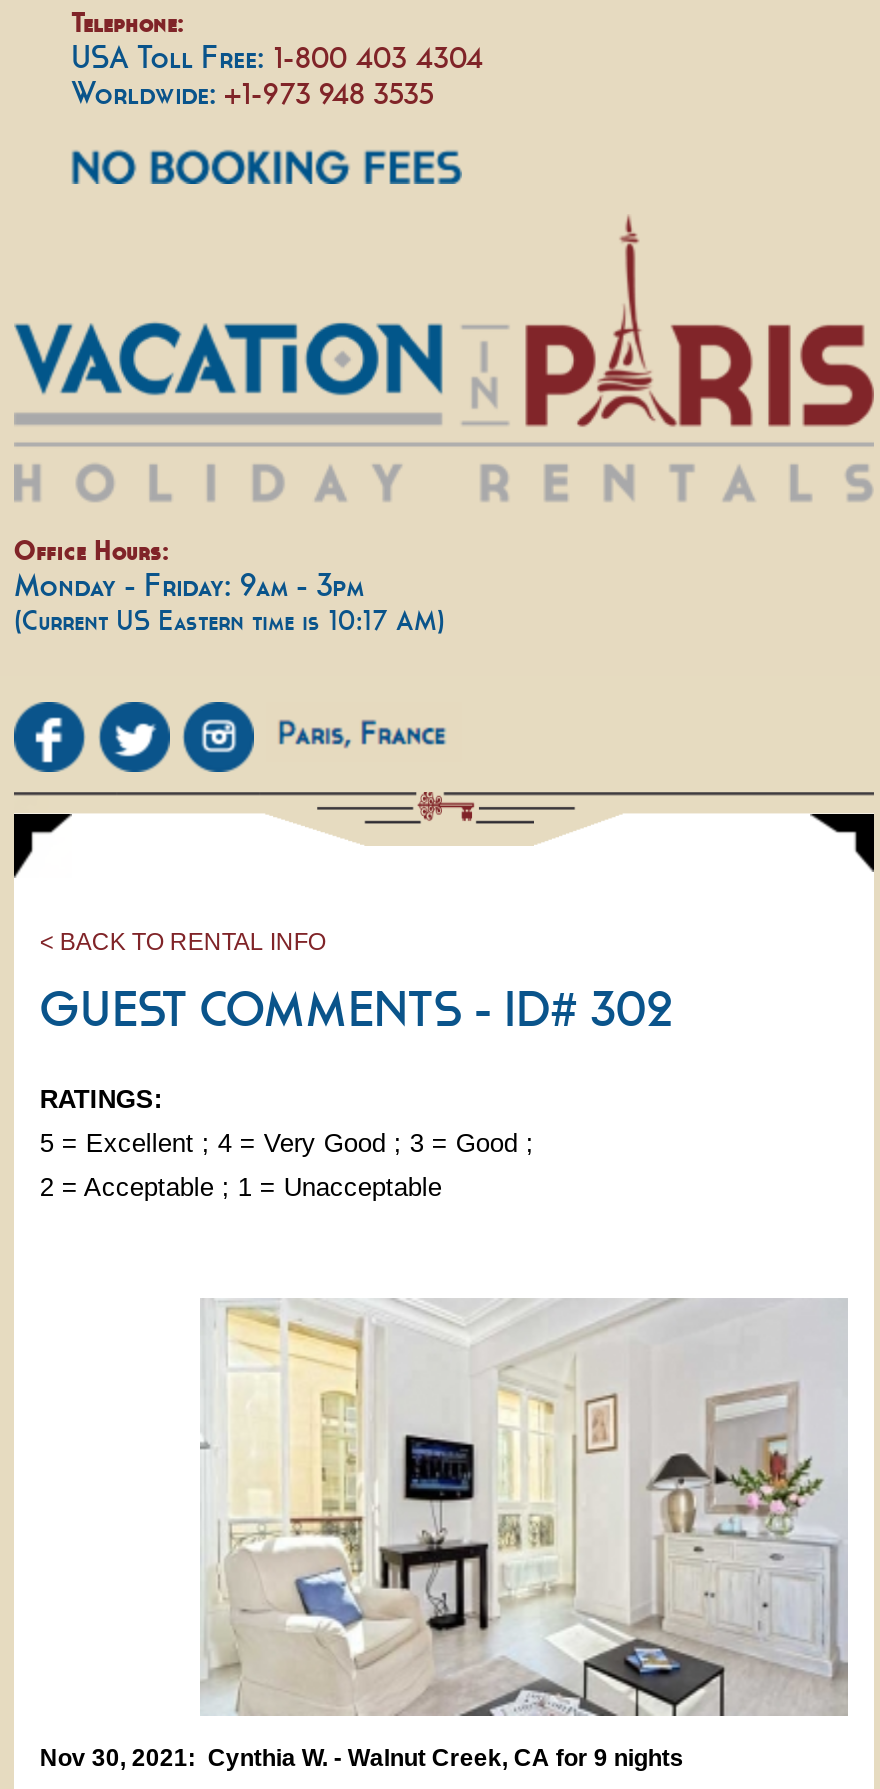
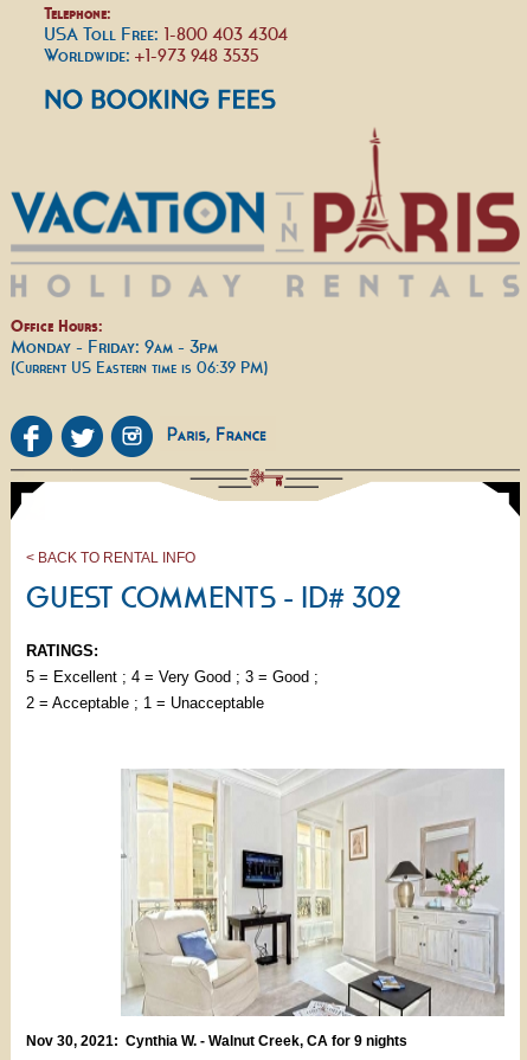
- (Current US Eastern time is 10:17 AM)
+ (Current US Eastern time is 06:39 PM)
